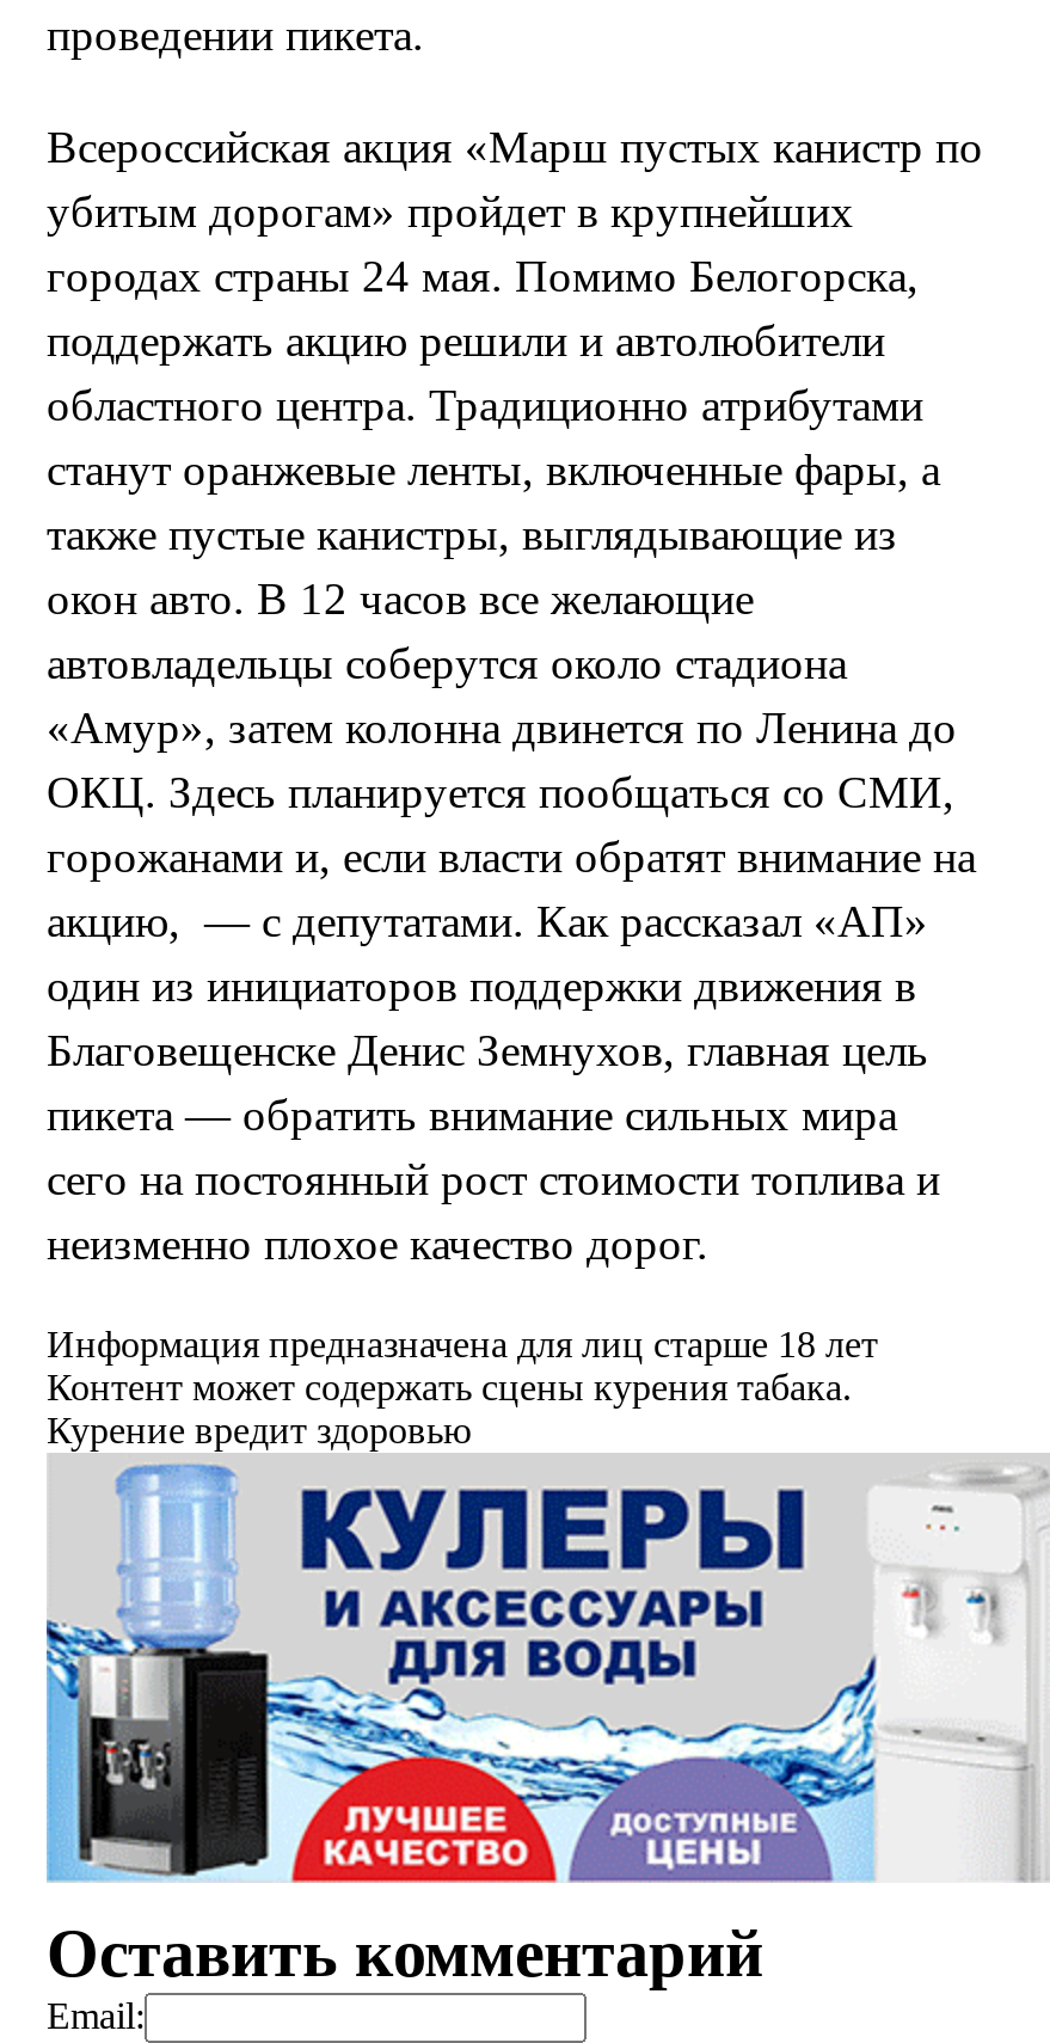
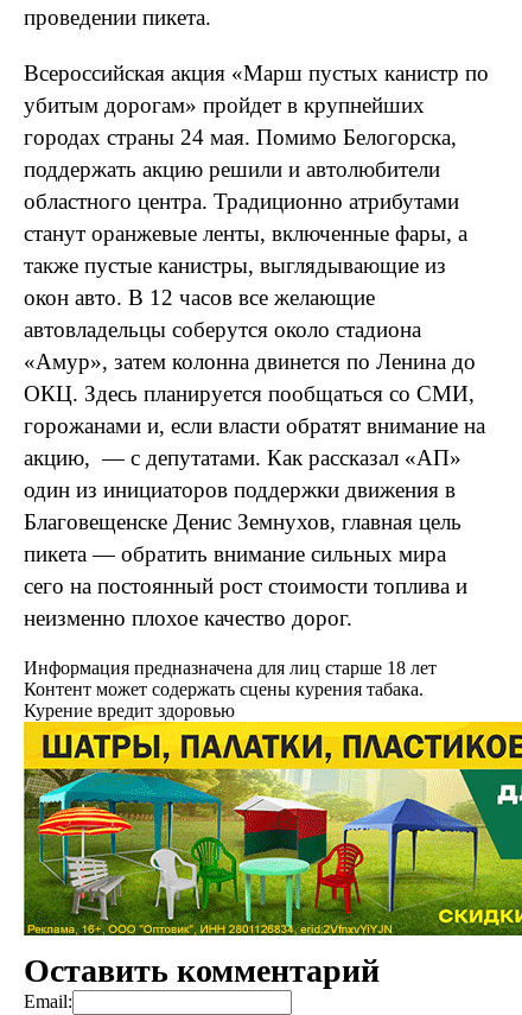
- [image]
+ [image]
